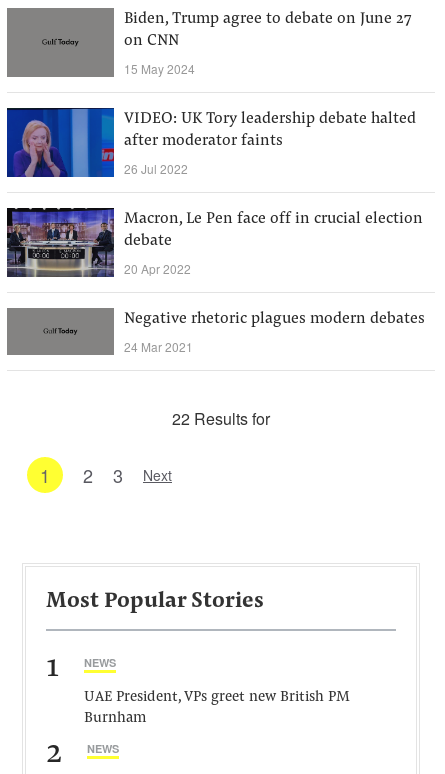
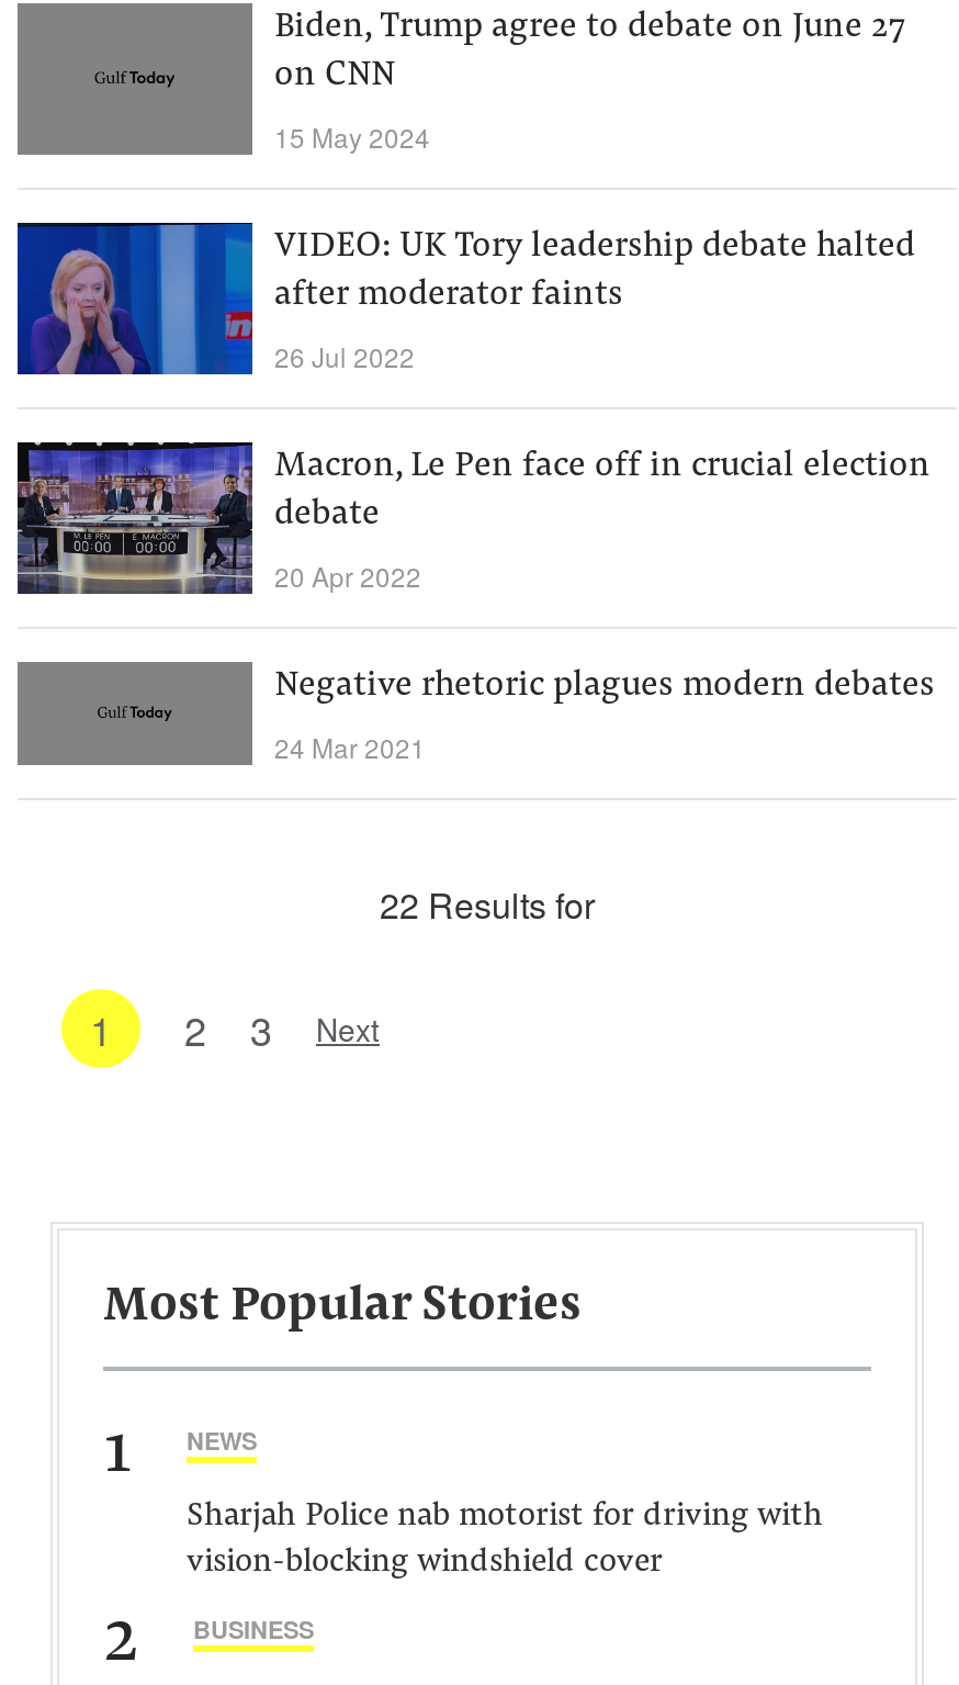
- UAE President, VPs greet new British PM
- Burnham
+ Sharjah Police nab motorist for driving with
+ vision-blocking windshield cover

- NEWS
+ BUSINESS
